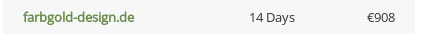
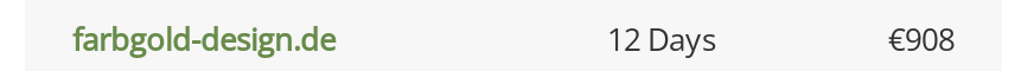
- 14 Days
+ 12 Days
